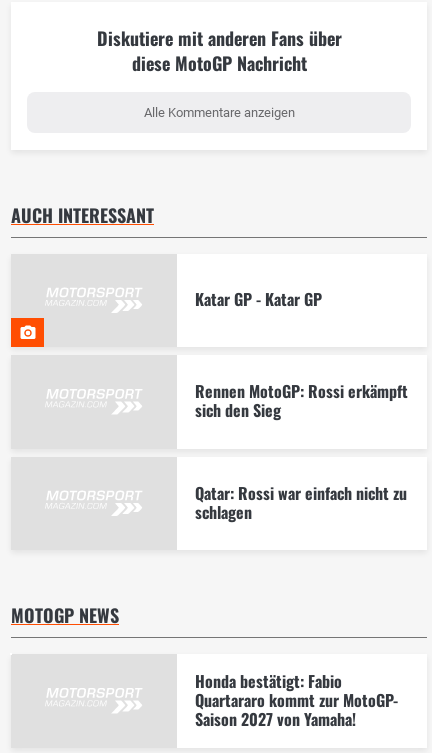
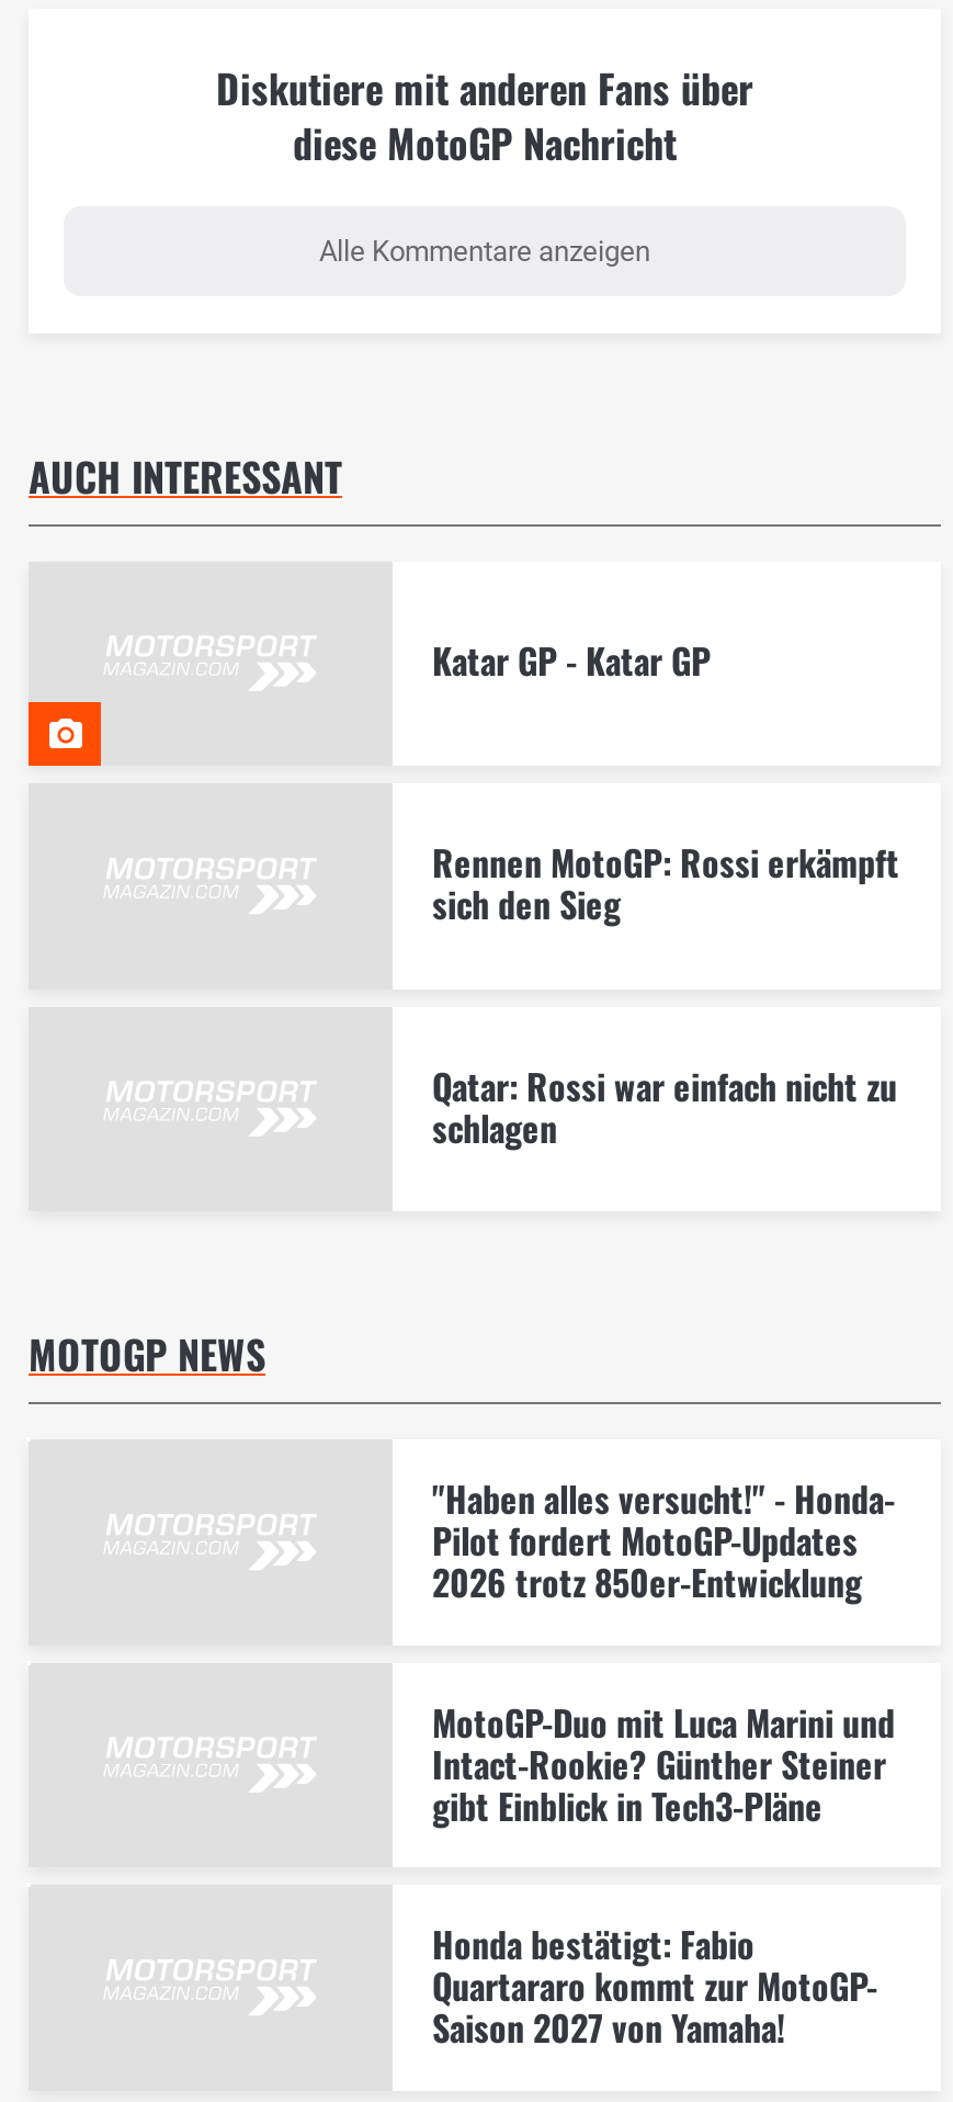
+ "Haben alles versucht!" - Honda-
+ Pilot fordert MotoGP-Updates
+ 2026 trotz 850er-Entwicklung
+ MotoGP-Duo mit Luca Marini und
+ Intact-Rookie? Günther Steiner
+ gibt Einblick in Tech3-Pläne
